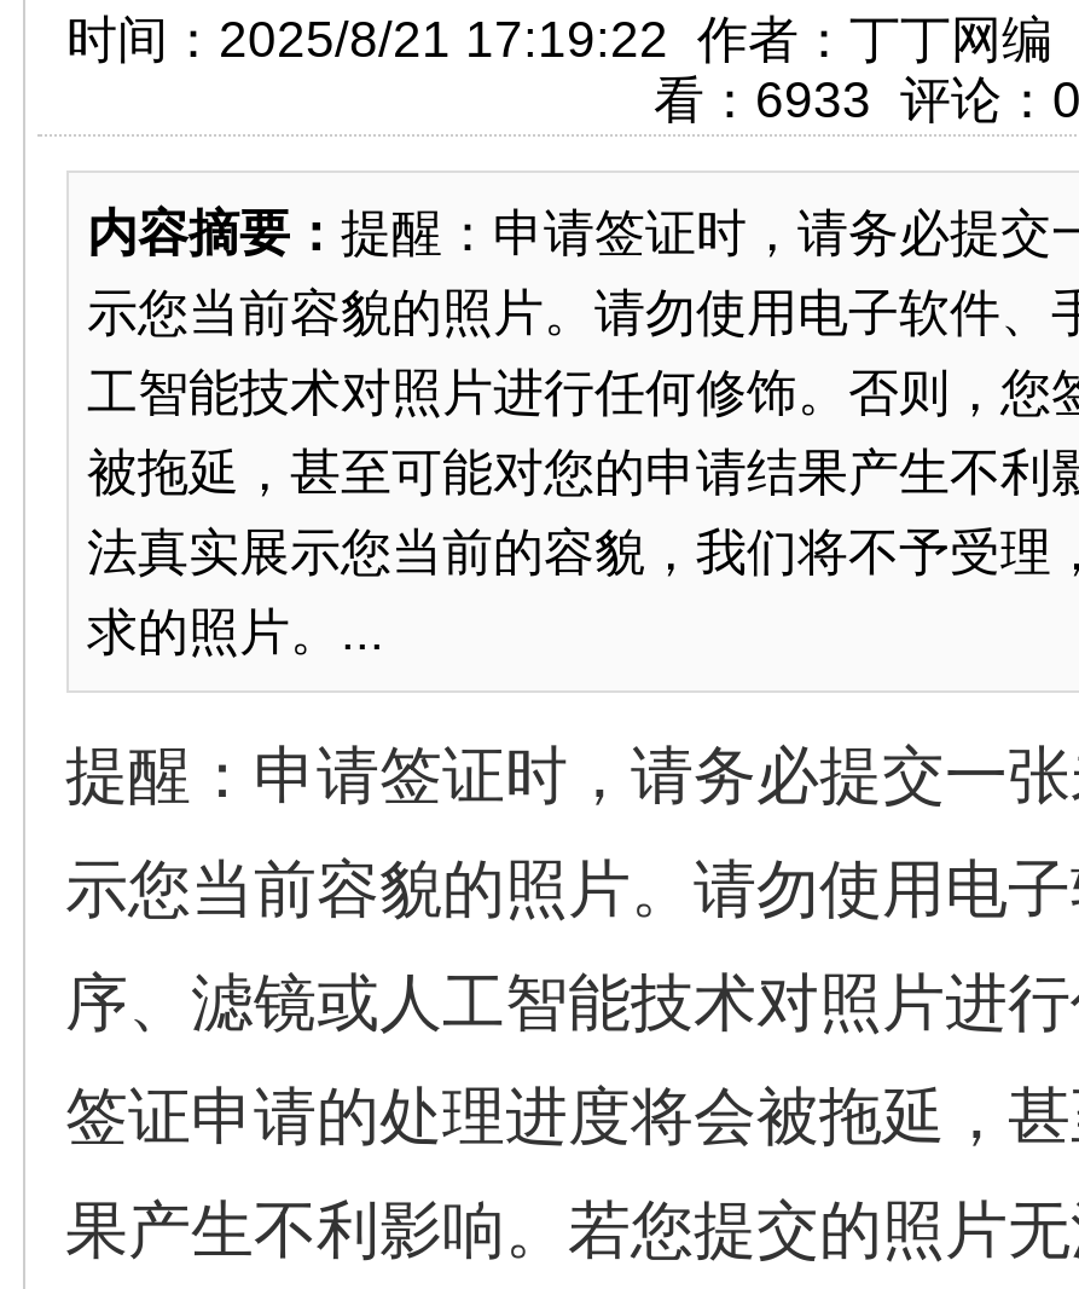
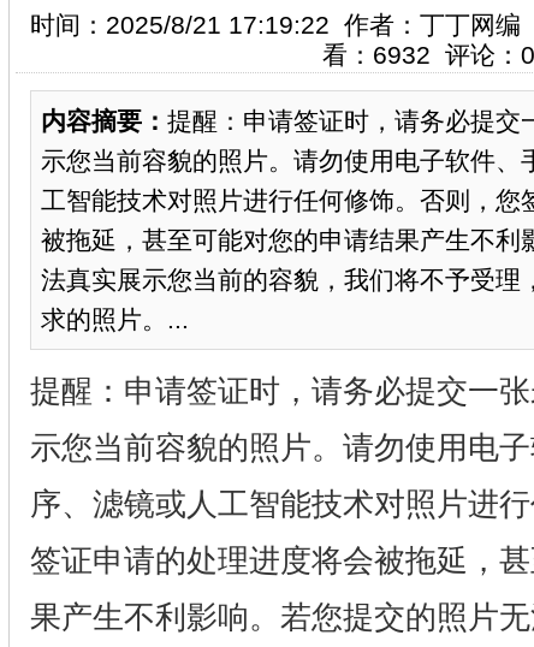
- 看：6933 评论：0
+ 看：6932 评论：0
